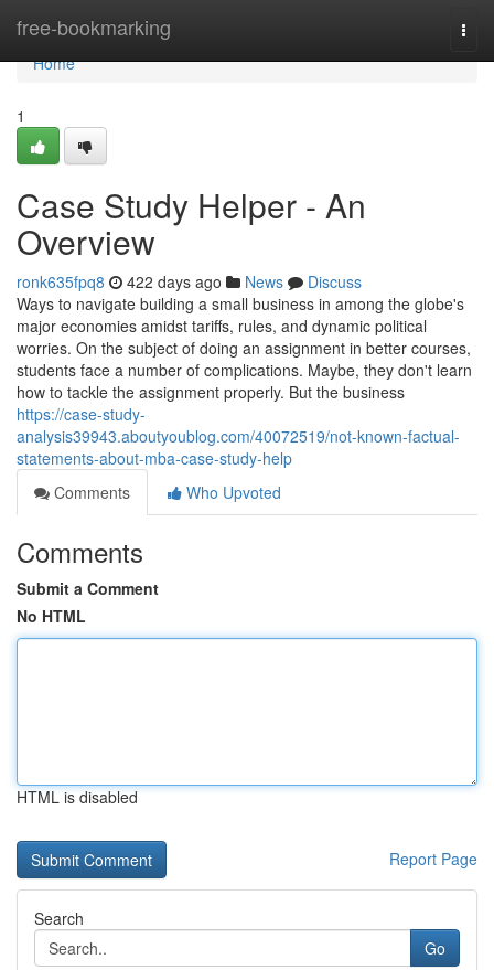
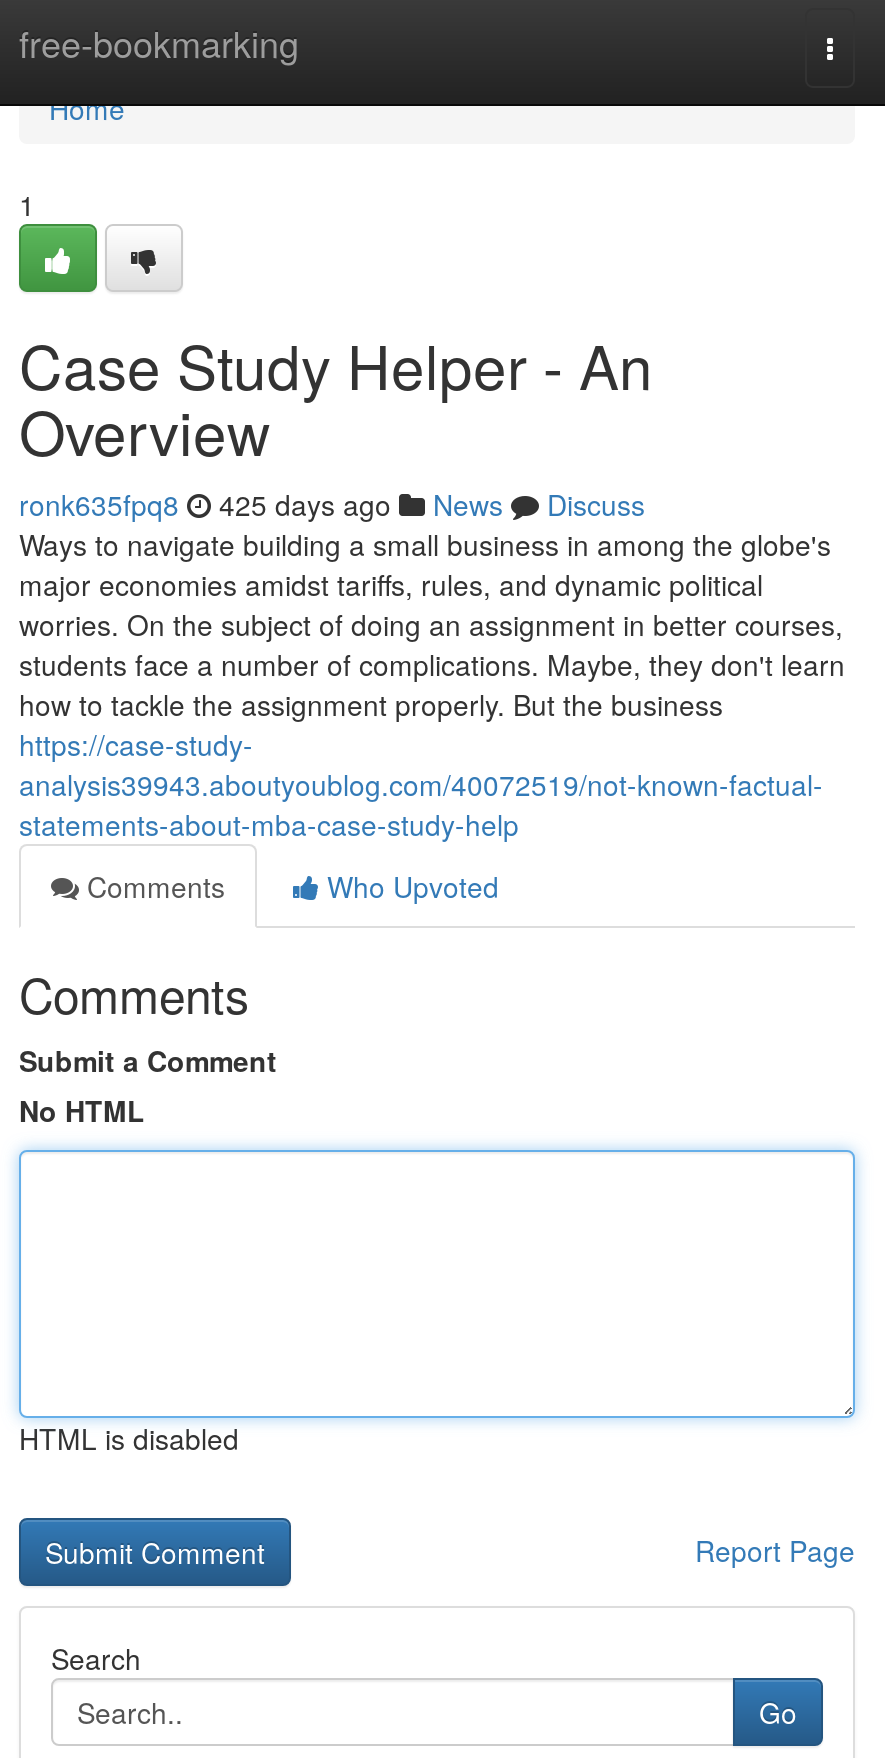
- ronk635fpq8 422 days ago News Discuss
+ ronk635fpq8 425 days ago News Discuss
